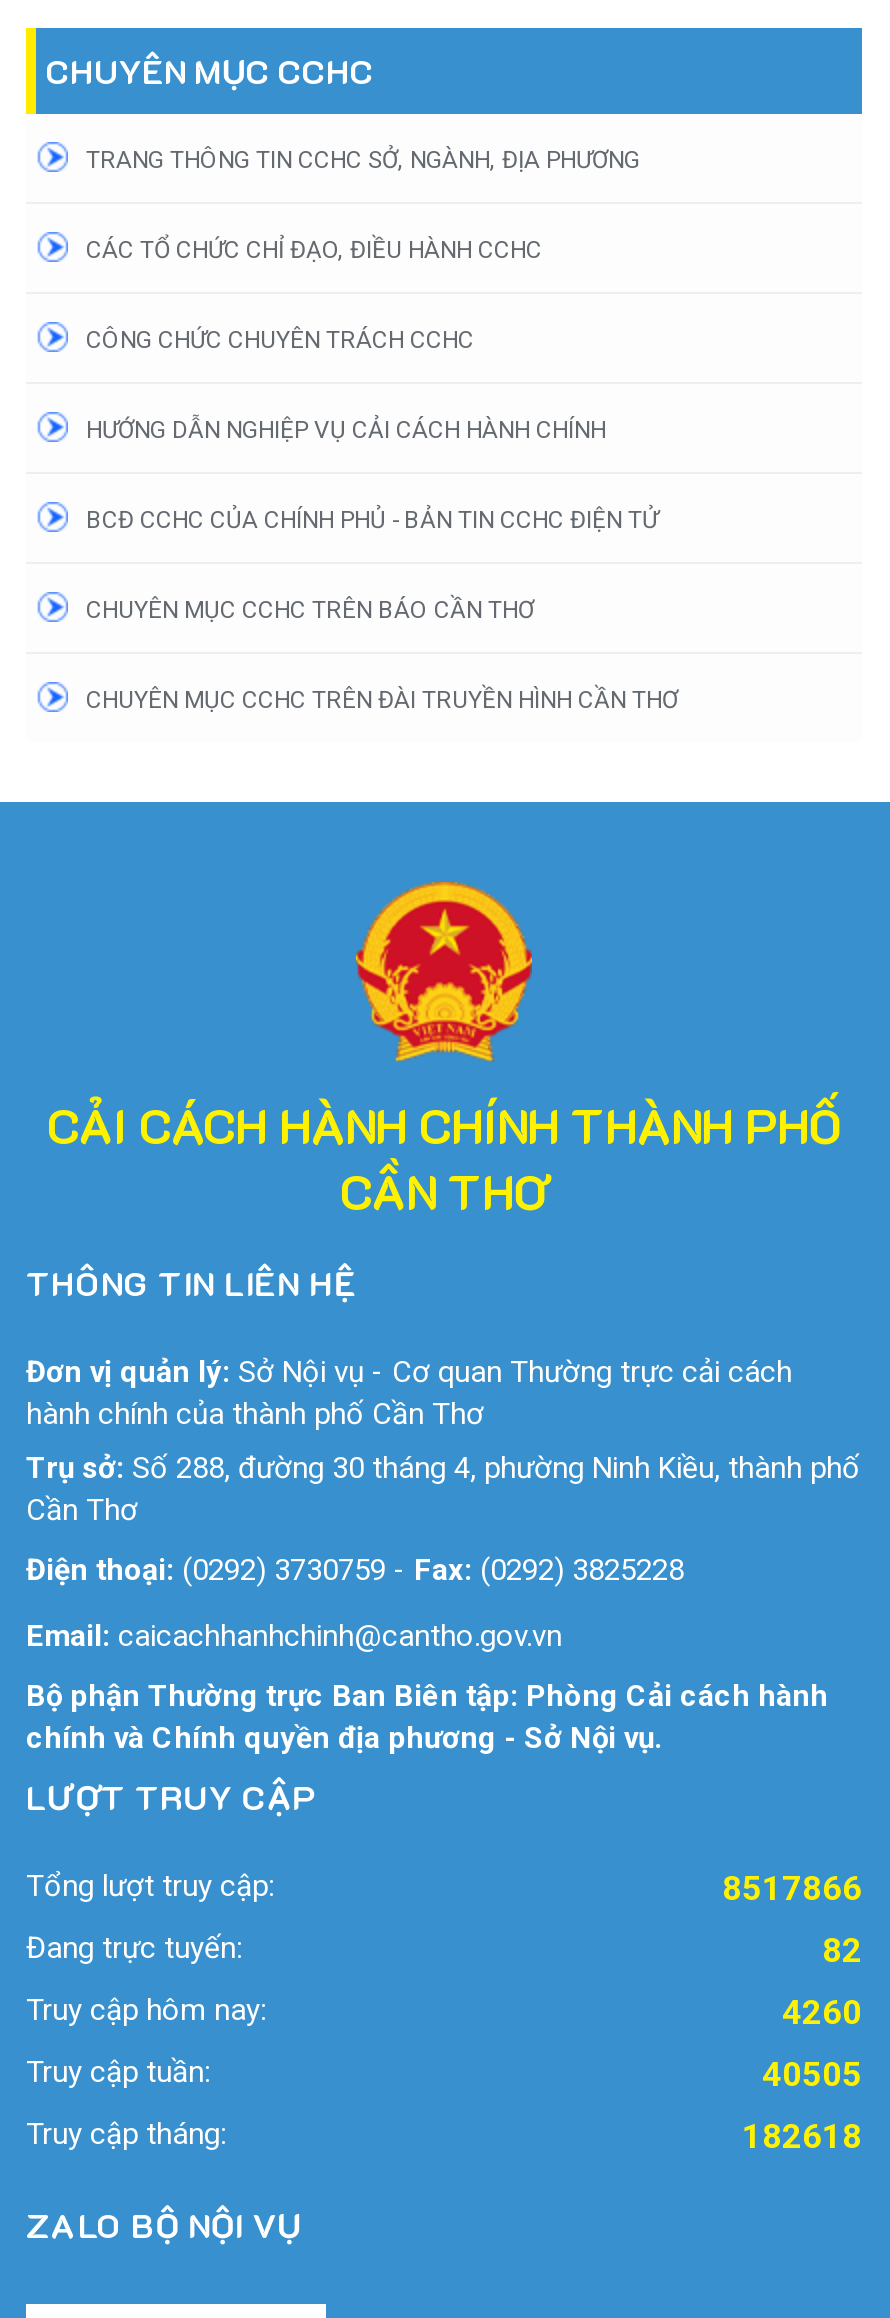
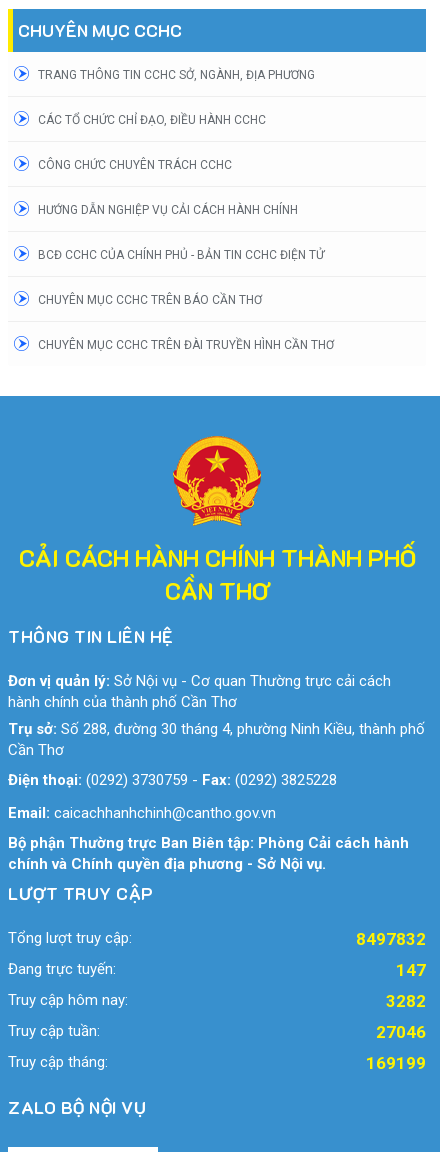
- 8517866
+ 8497832

- 82
+ 147

- 4260
+ 3282

- 40505
+ 27046

- 182618
+ 169199
